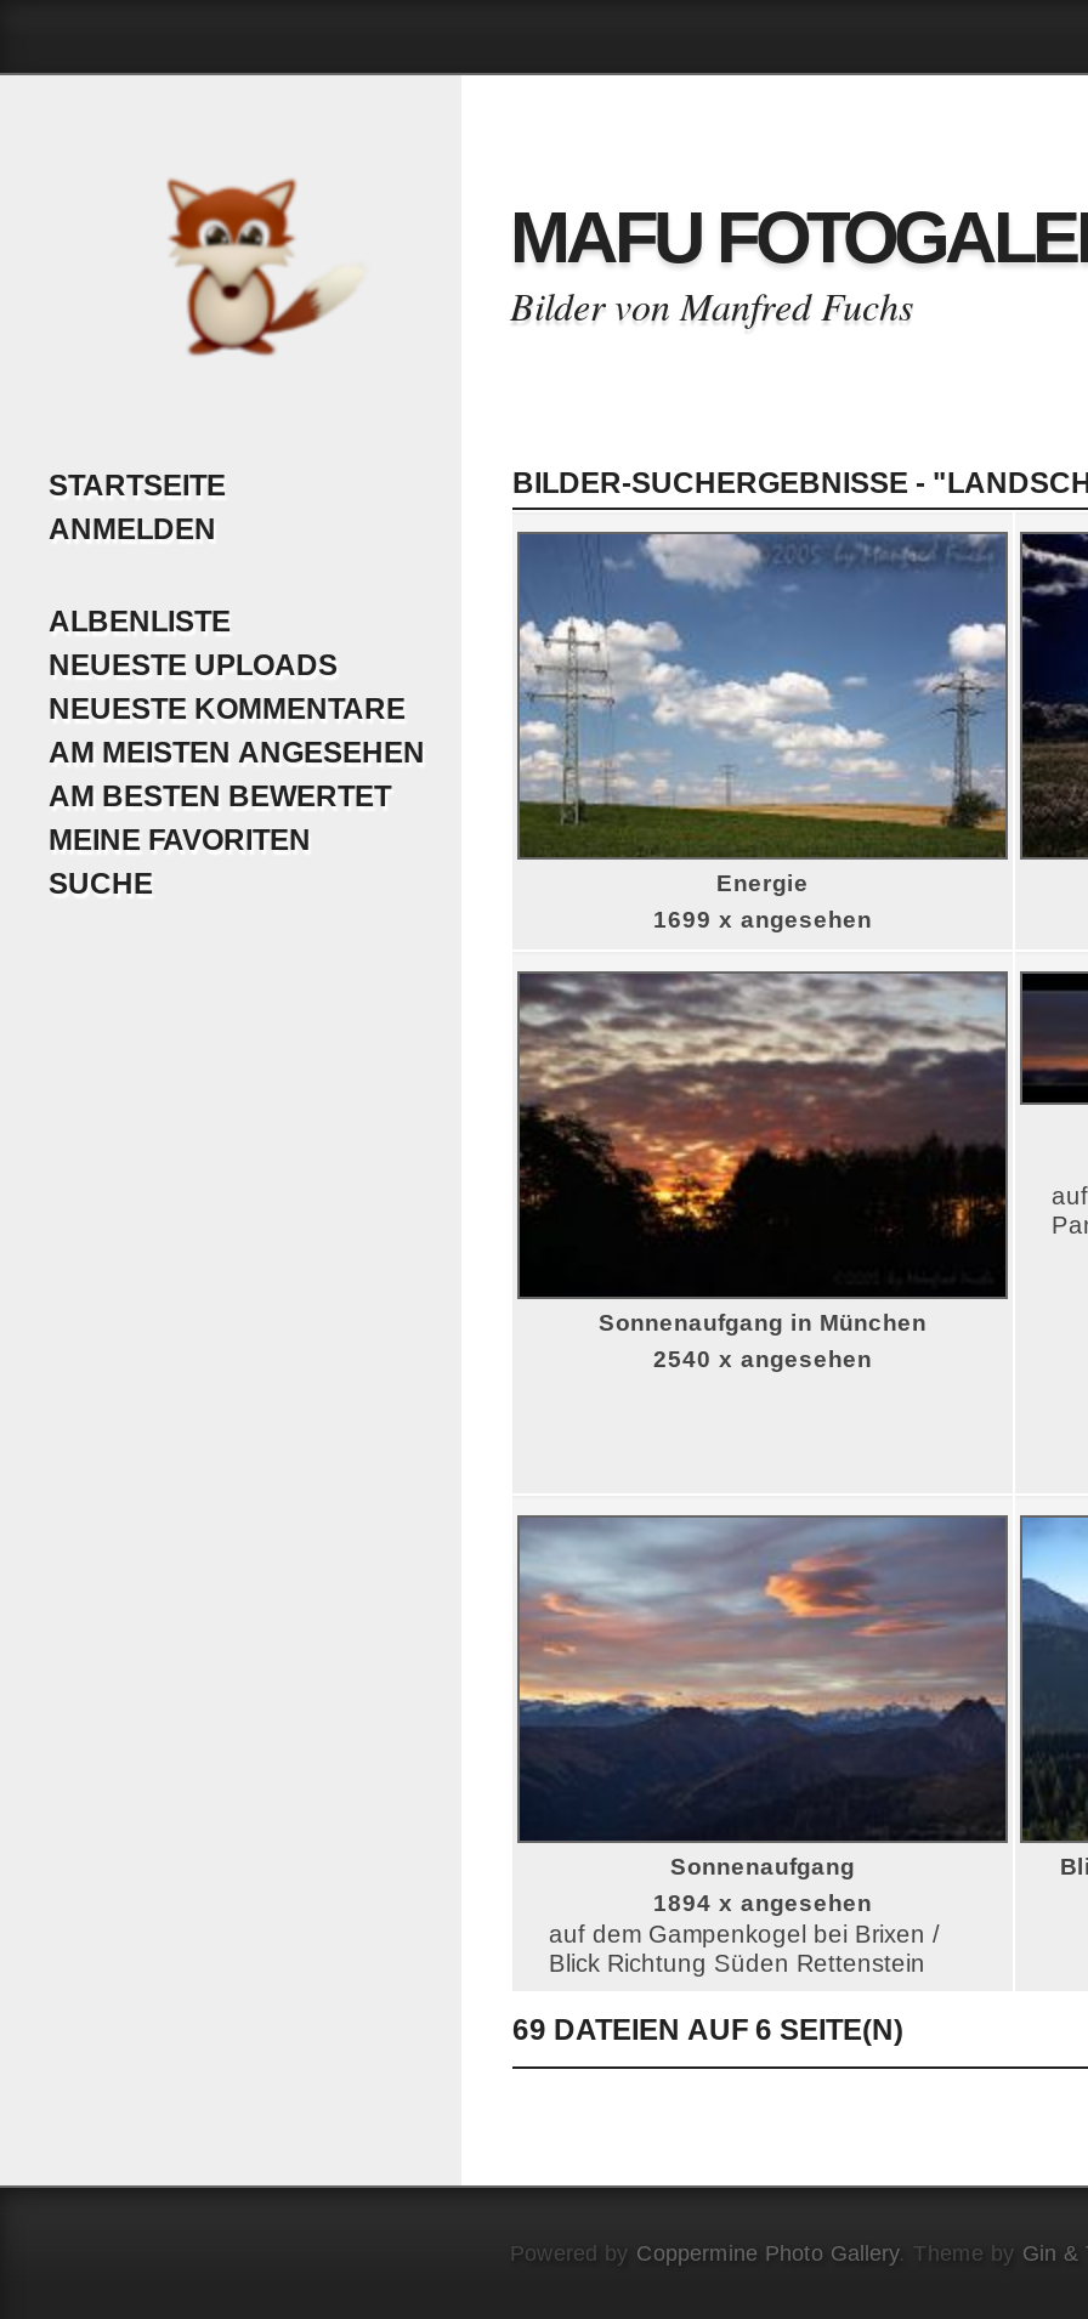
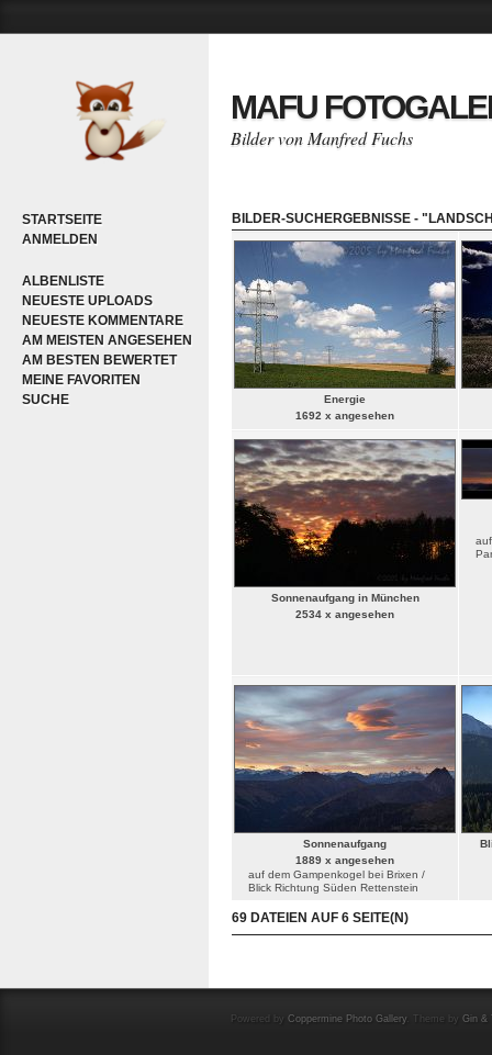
- 1699 x angesehen
+ 1692 x angesehen

- 2540 x angesehen
+ 2534 x angesehen

- 1894 x angesehen
+ 1889 x angesehen
